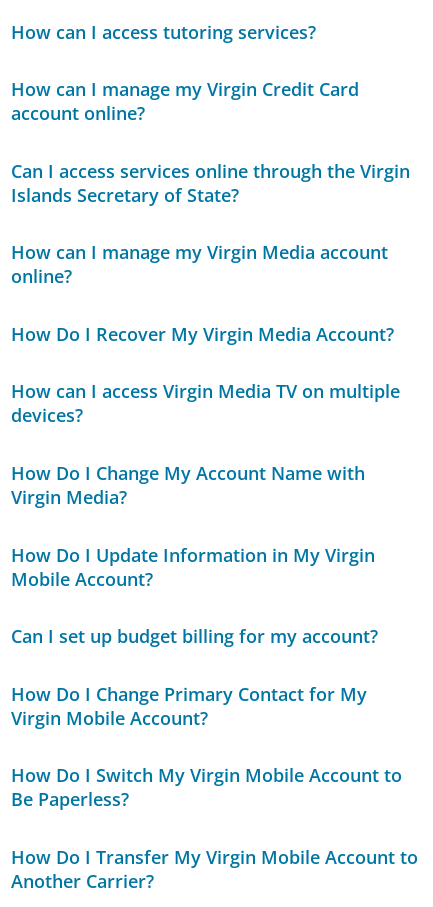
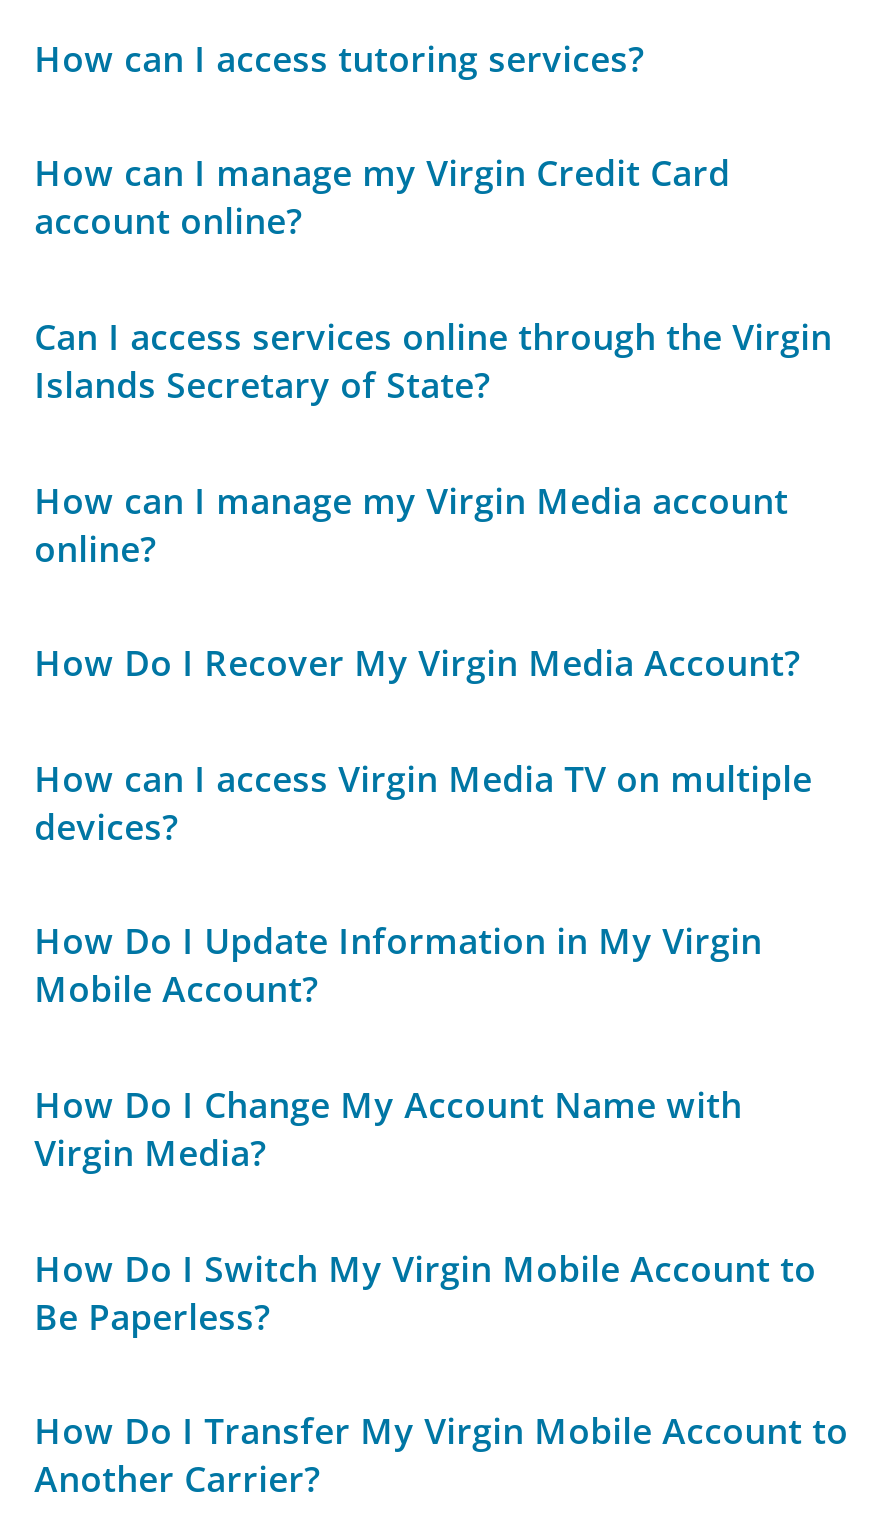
moved down: How Do I Change My Account Name with | Virgin Media?

moved up: How Do I Update Information in My Virgin | Mobile Account?

- Can I set up budget billing for my account?
- How Do I Change Primary Contact for My
- Virgin Mobile Account?
